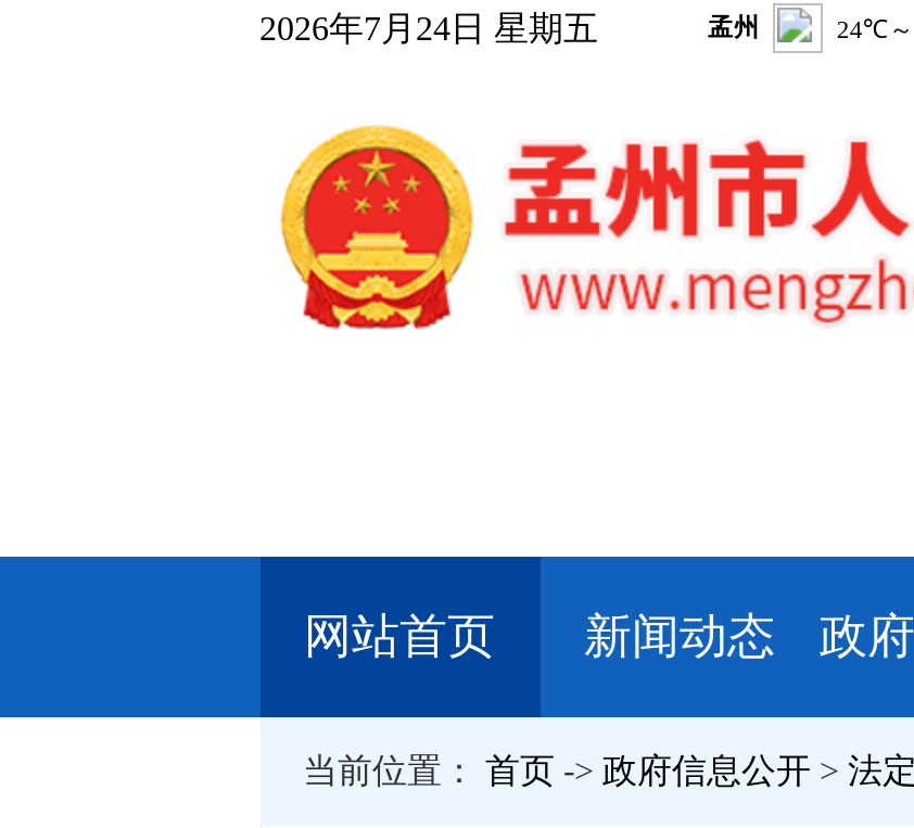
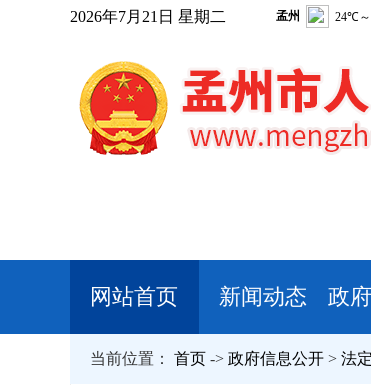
- 2026年7月24日 星期五
+ 2026年7月21日 星期二
